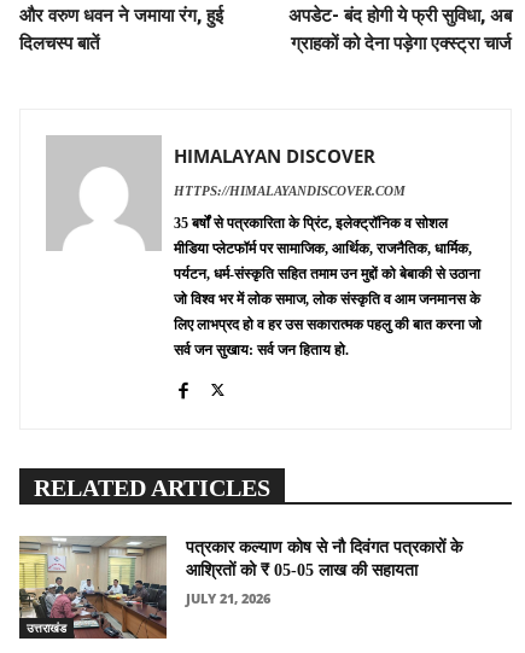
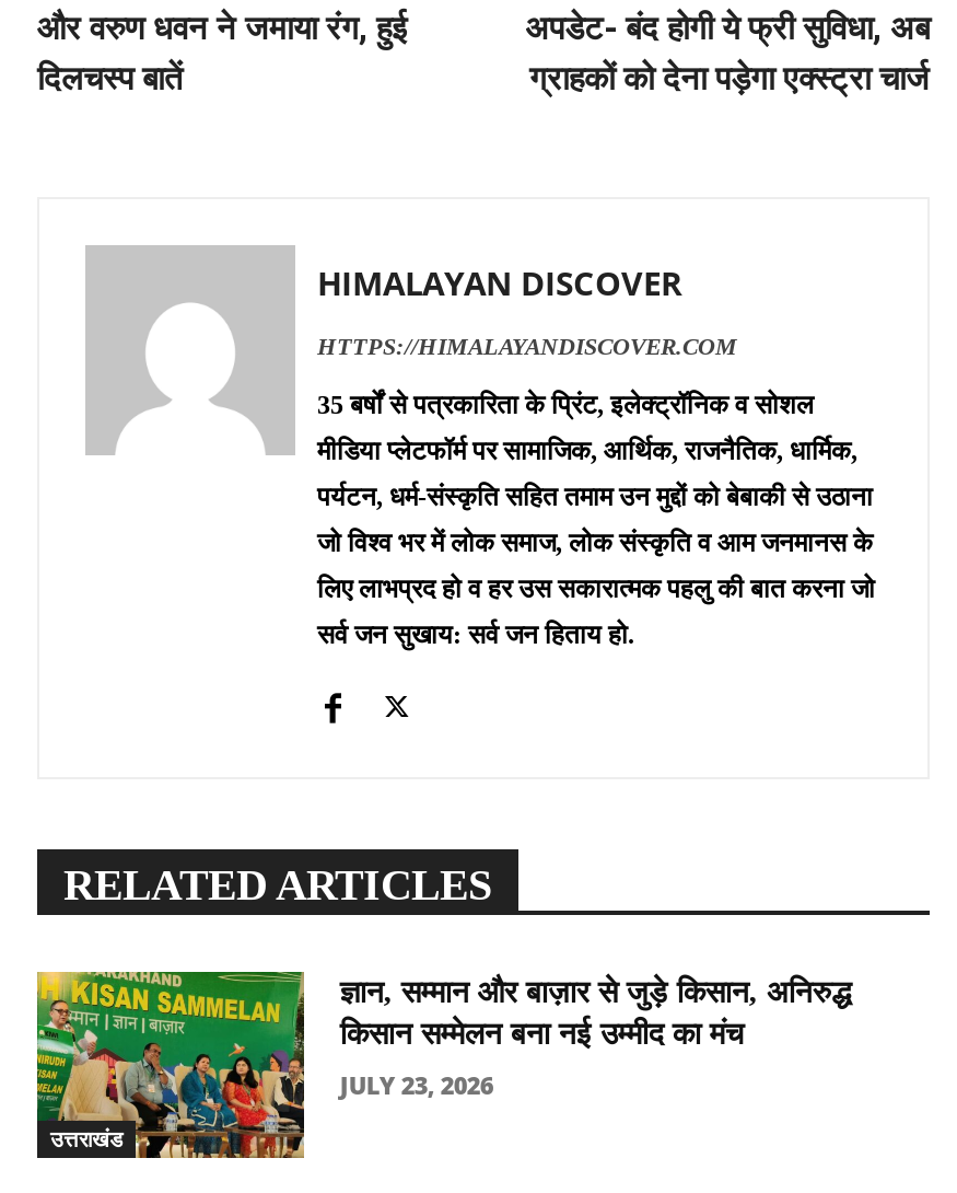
- [image]
- पत्रकार कल्याण कोष से नौ दिवंगत पत्रकारों के
- आश्रितों को ₹ 05-05 लाख की सहायता
+ [image]
+ ज्ञान, सम्मान और बाज़ार से जुड़े किसान, अनिरुद्ध
+ किसान सम्मेलन बना नई उम्मीद का मंच

- JULY 21, 2026
+ JULY 23, 2026
